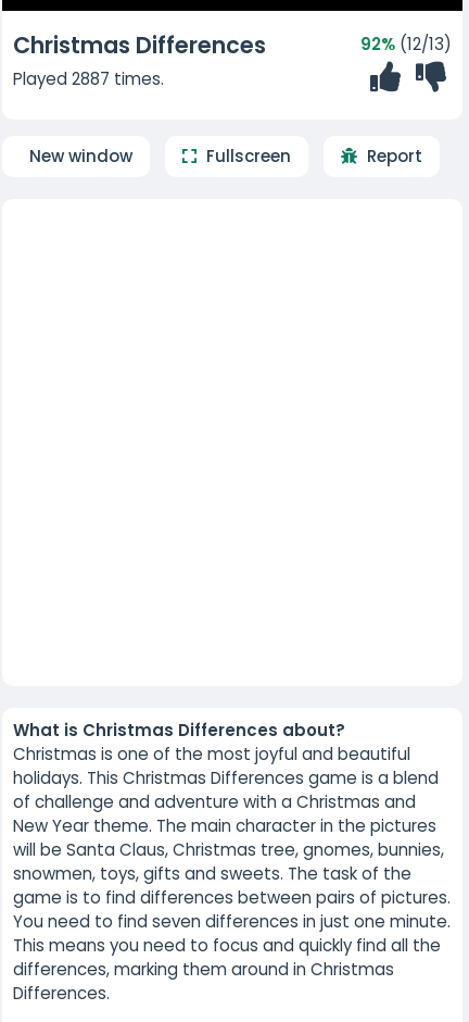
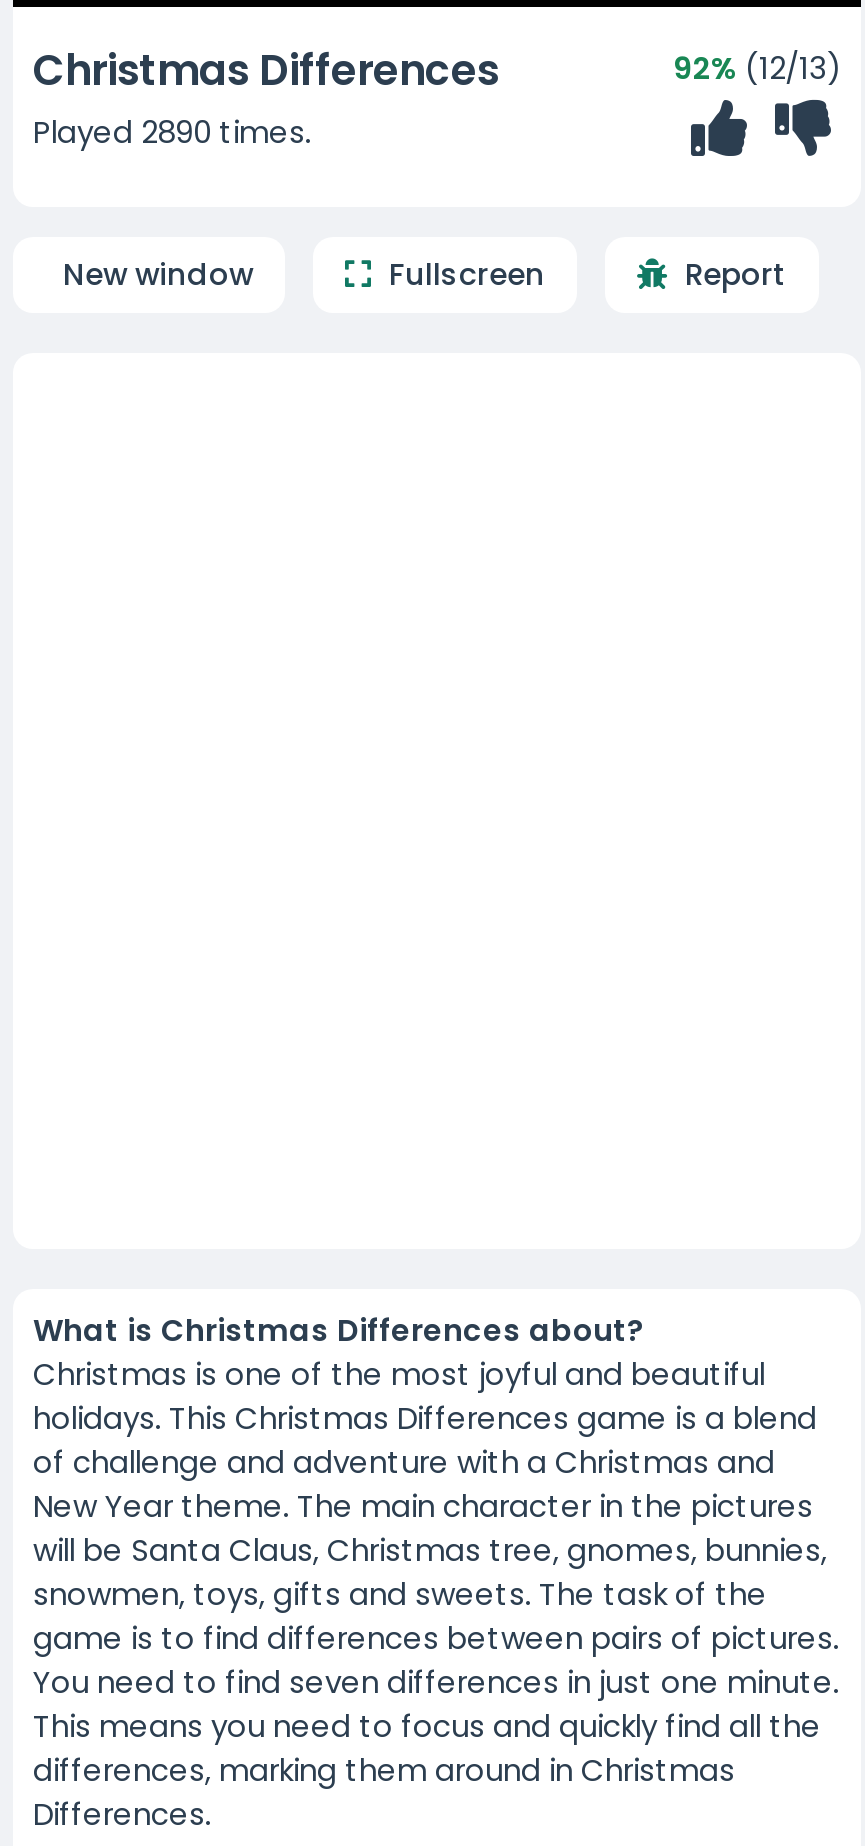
- Played 2887 times.
+ Played 2890 times.
